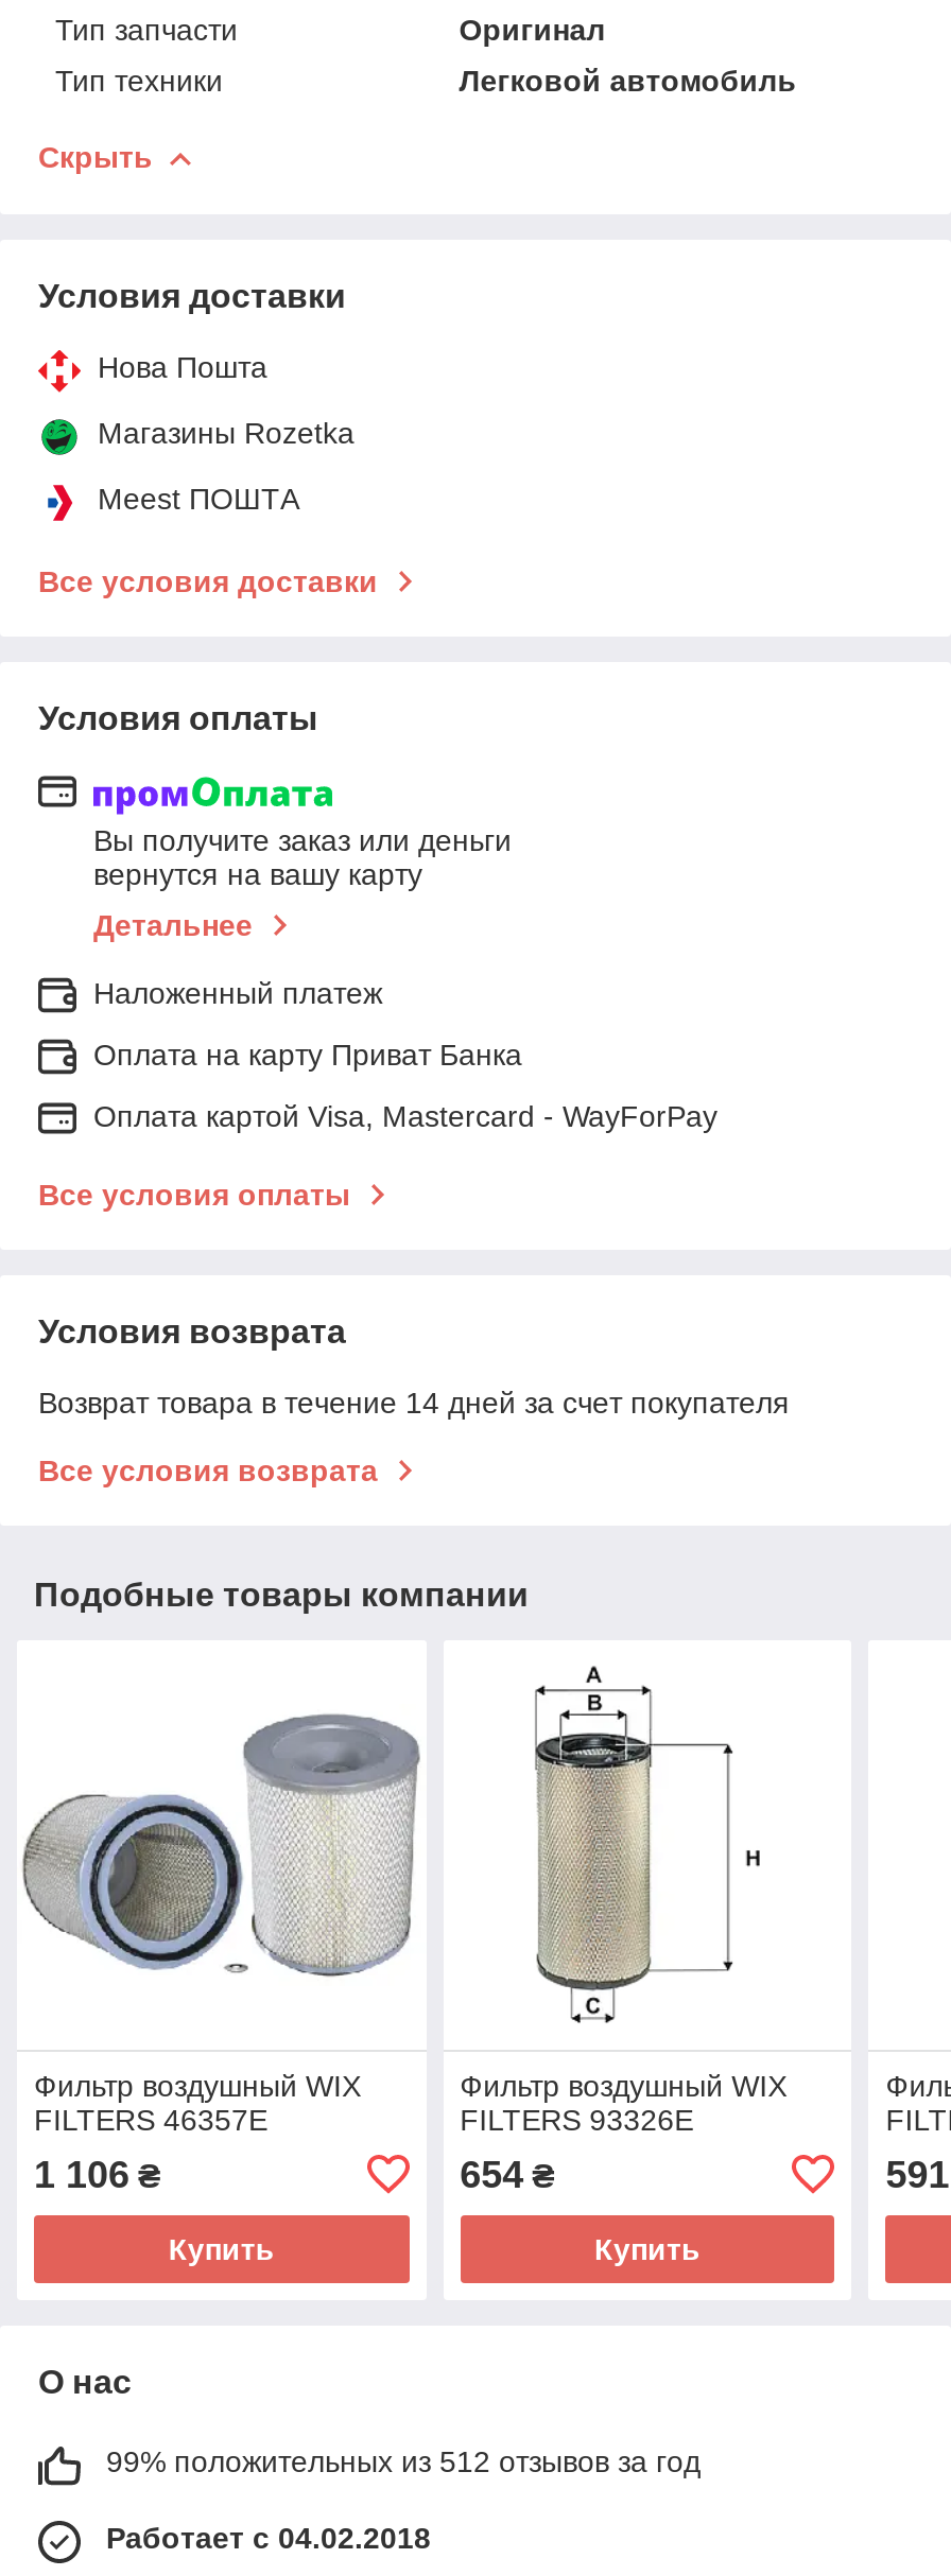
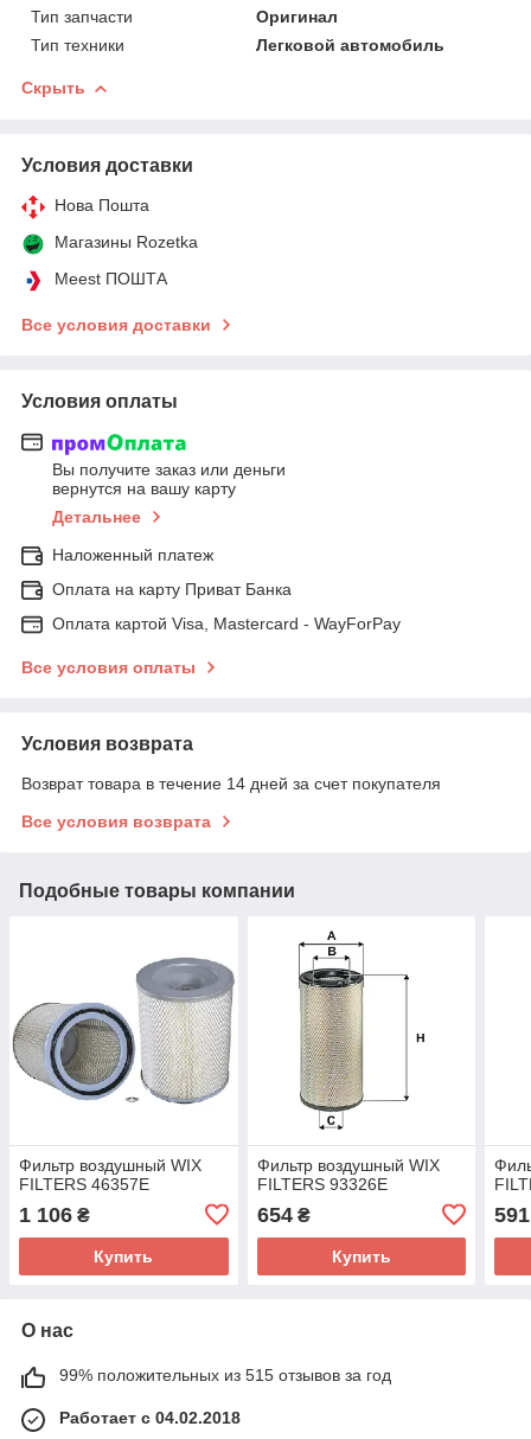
- 99% положительных из 512 отзывов за год
+ 99% положительных из 515 отзывов за год
